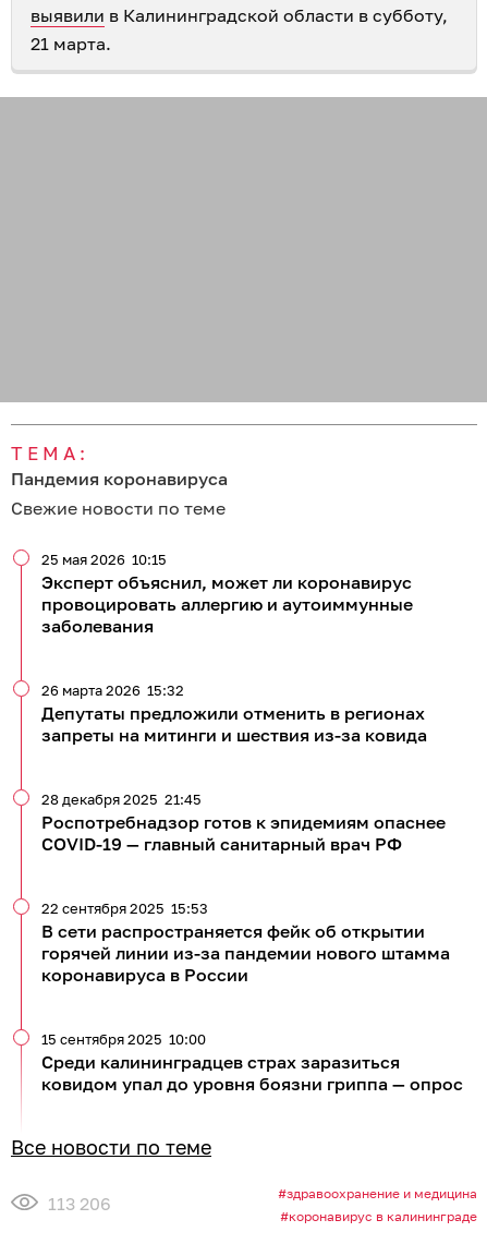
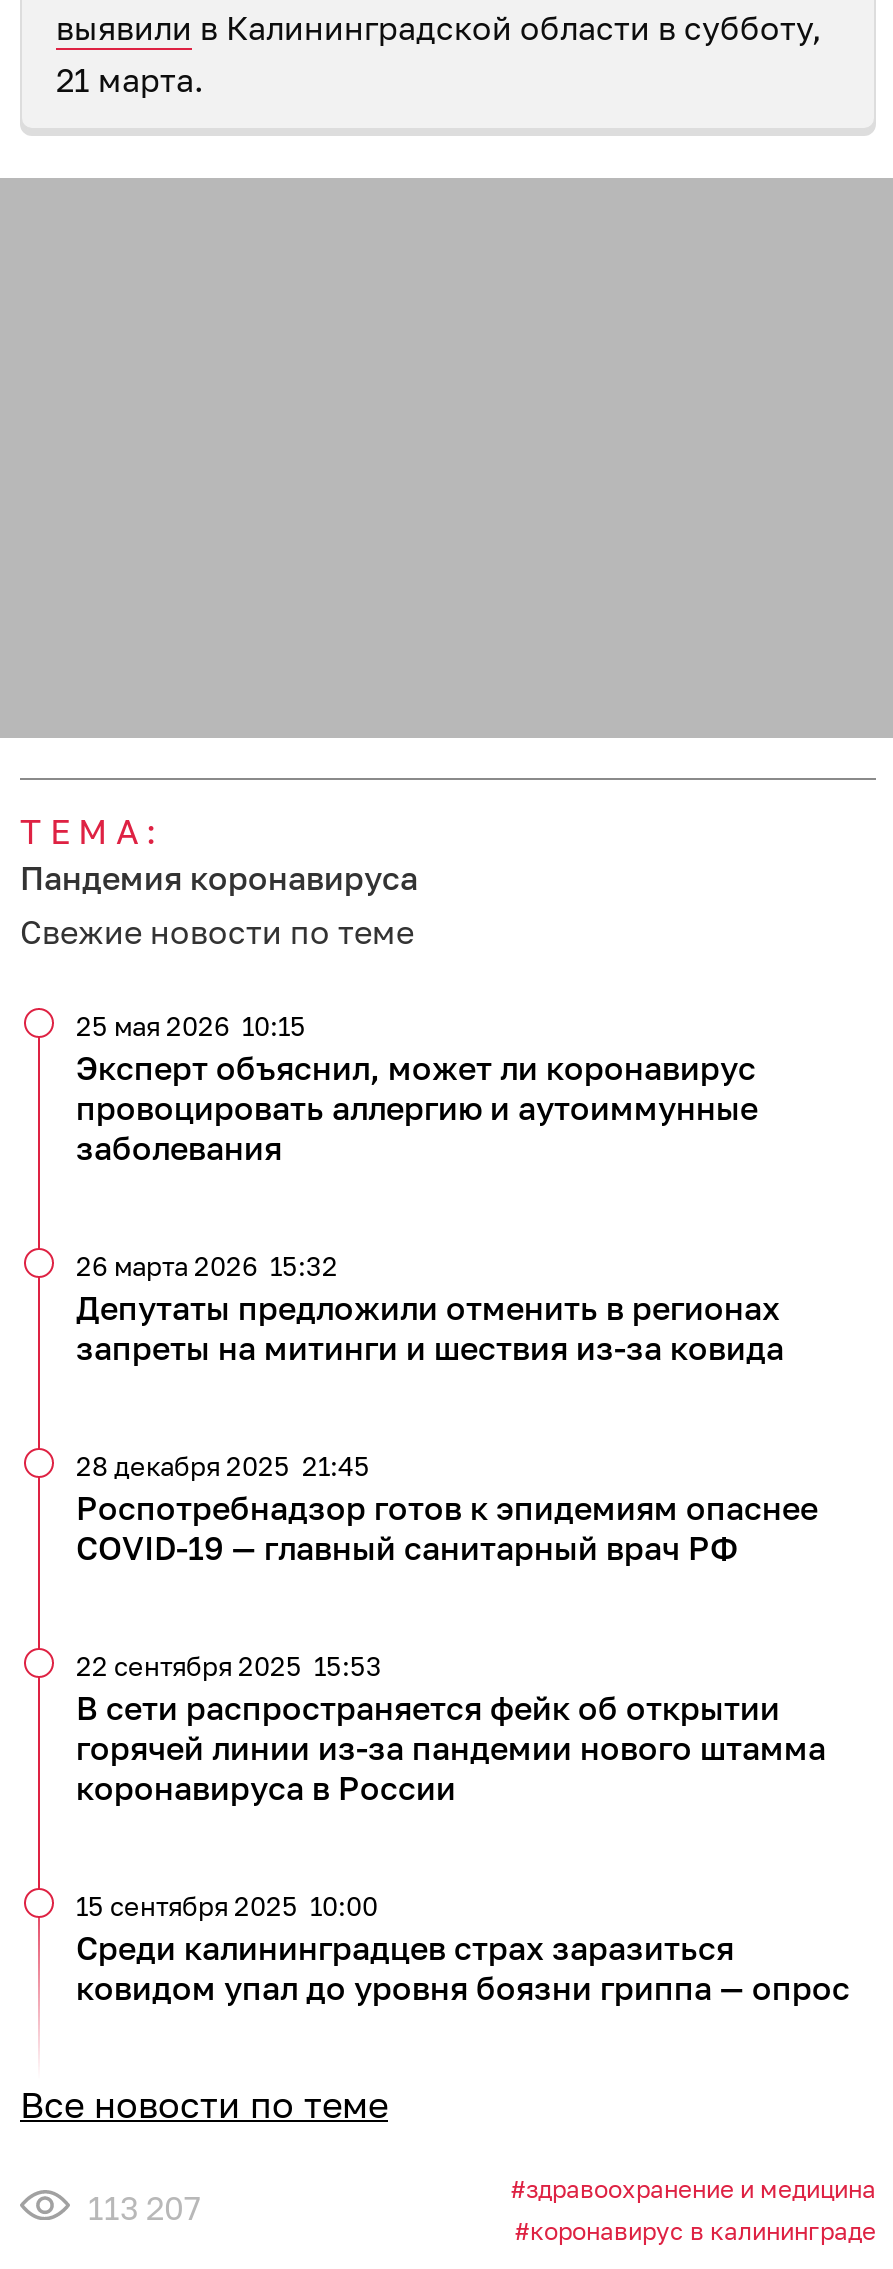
- 113 206
+ 113 207
